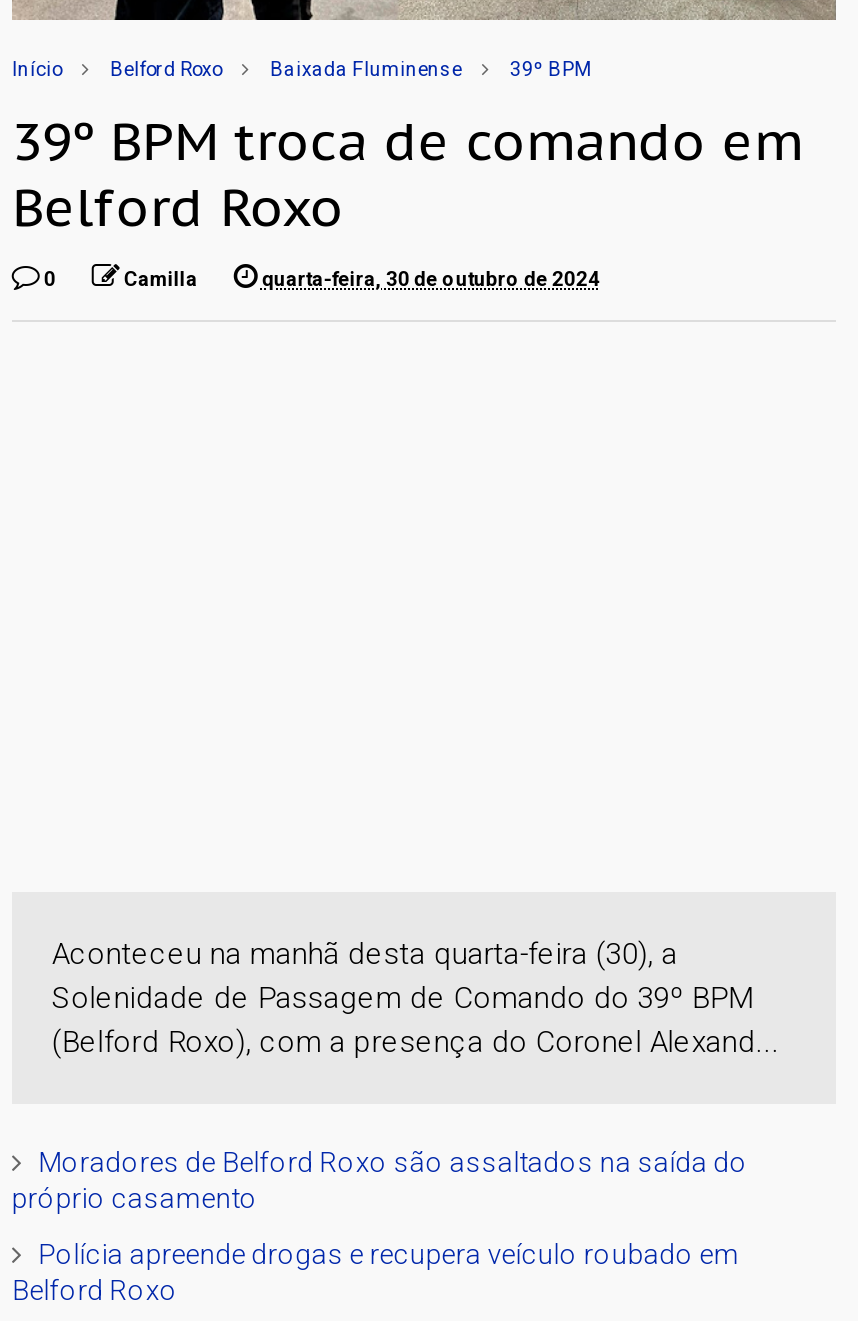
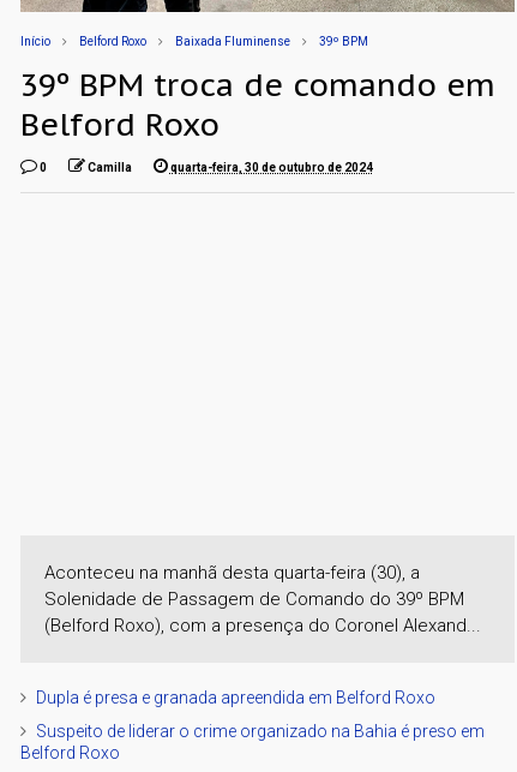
- Moradores de Belford Roxo são assaltados na saída do
- próprio casamento
+ Dupla é presa e granada apreendida em Belford Roxo

- Polícia apreende drogas e recupera veículo roubado em
+ Suspeito de liderar o crime organizado na Bahia é preso em
